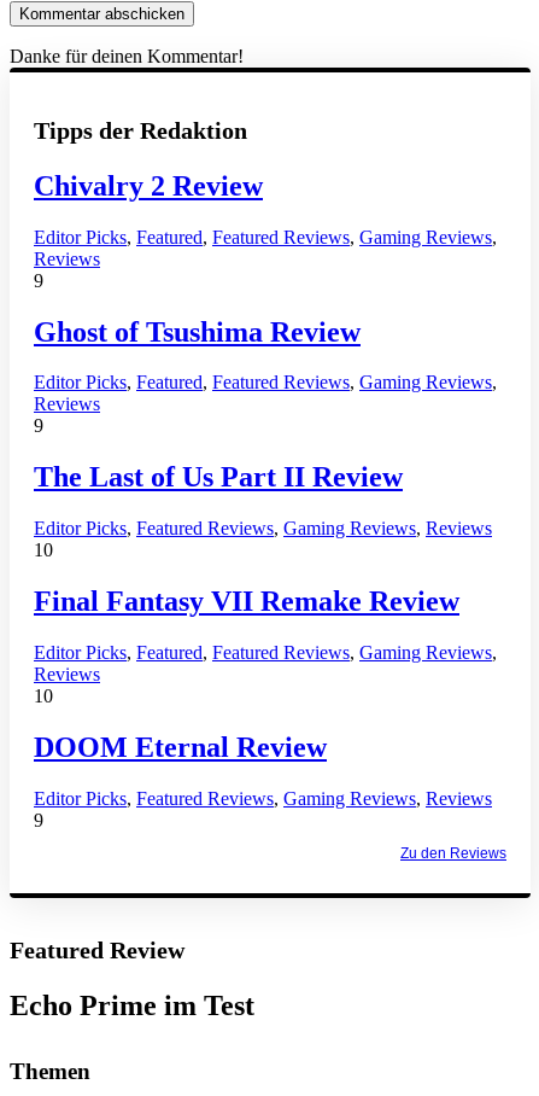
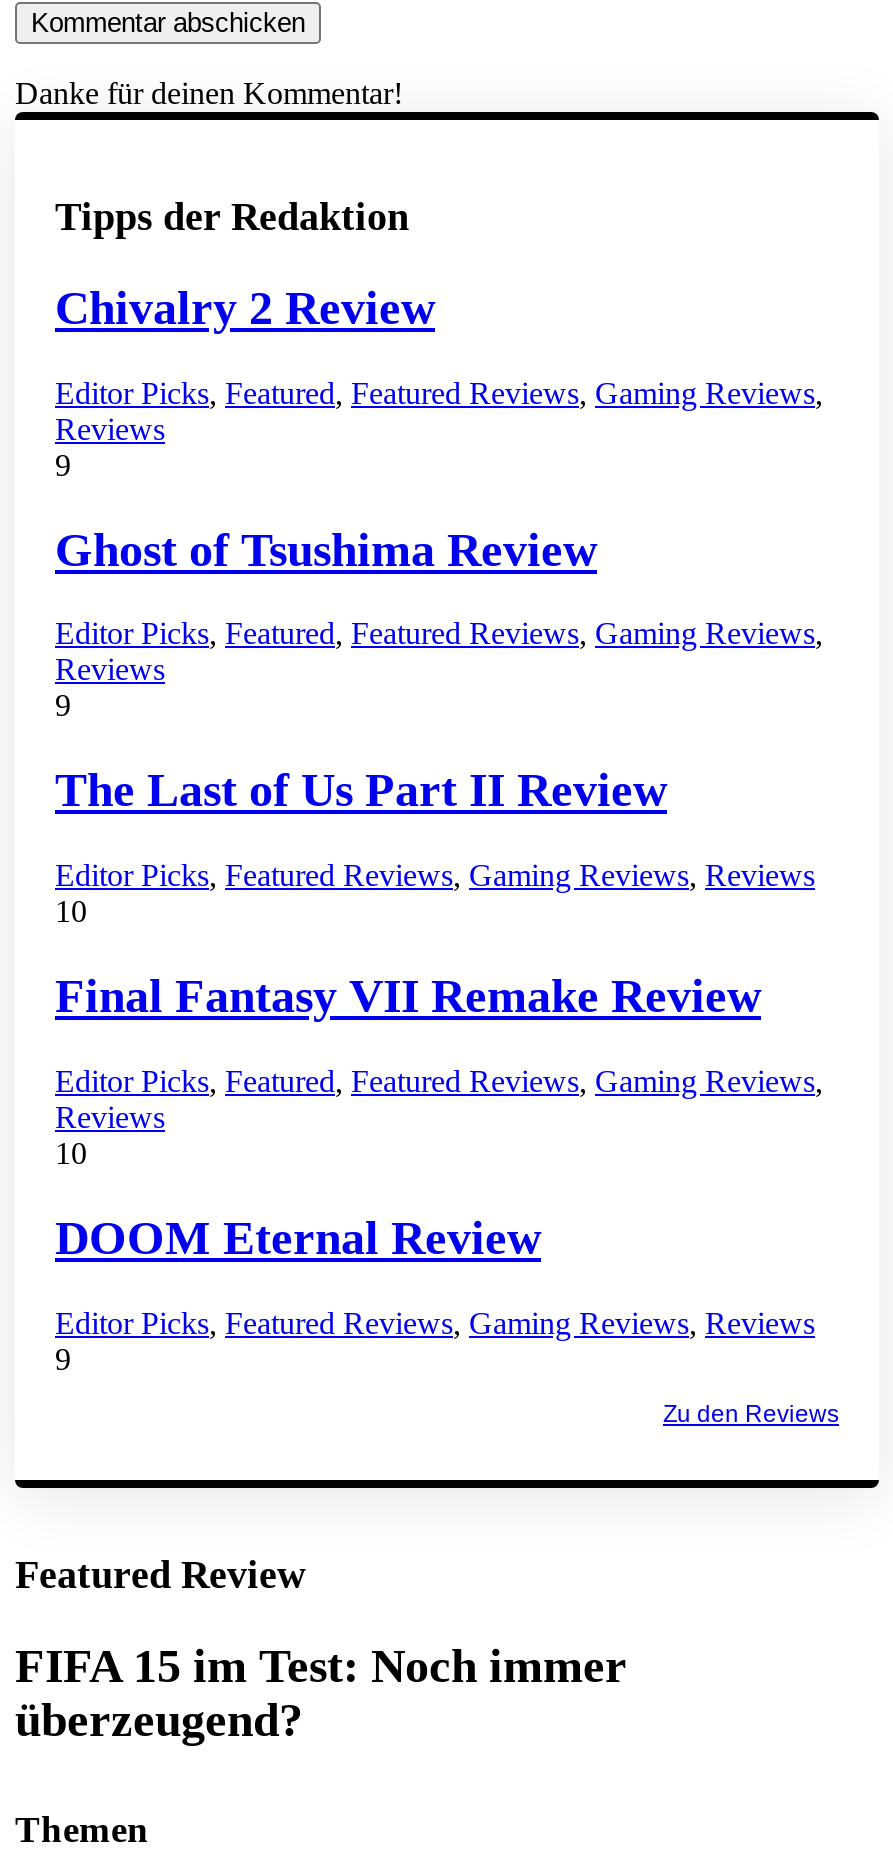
- Echo Prime im Test
+ FIFA 15 im Test: Noch immer
+ überzeugend?
